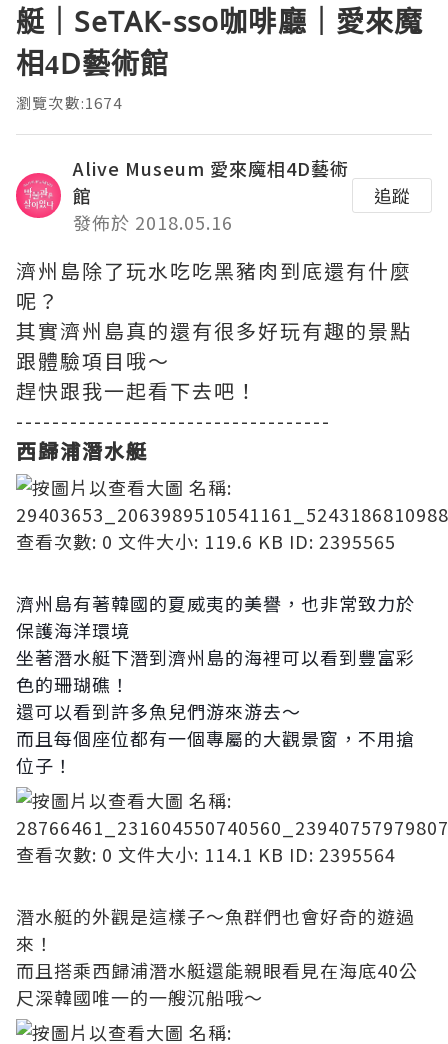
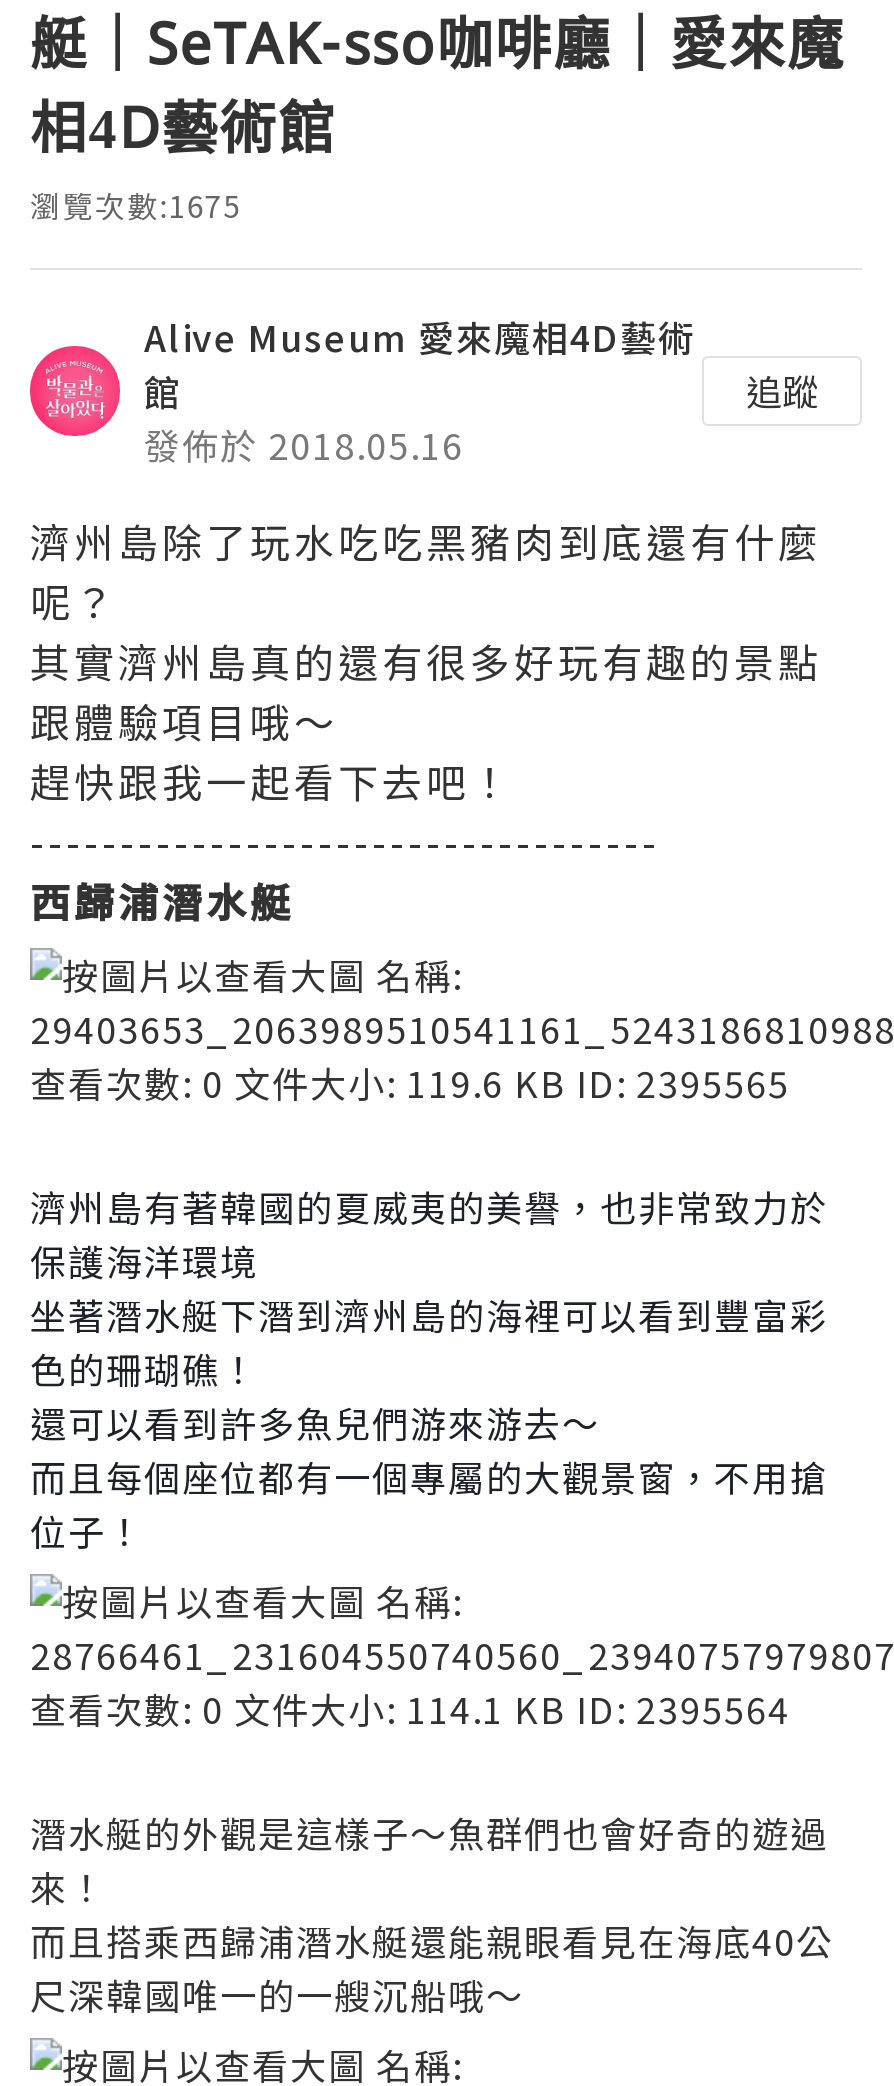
- 瀏覽次數:1674
+ 瀏覽次數:1675
